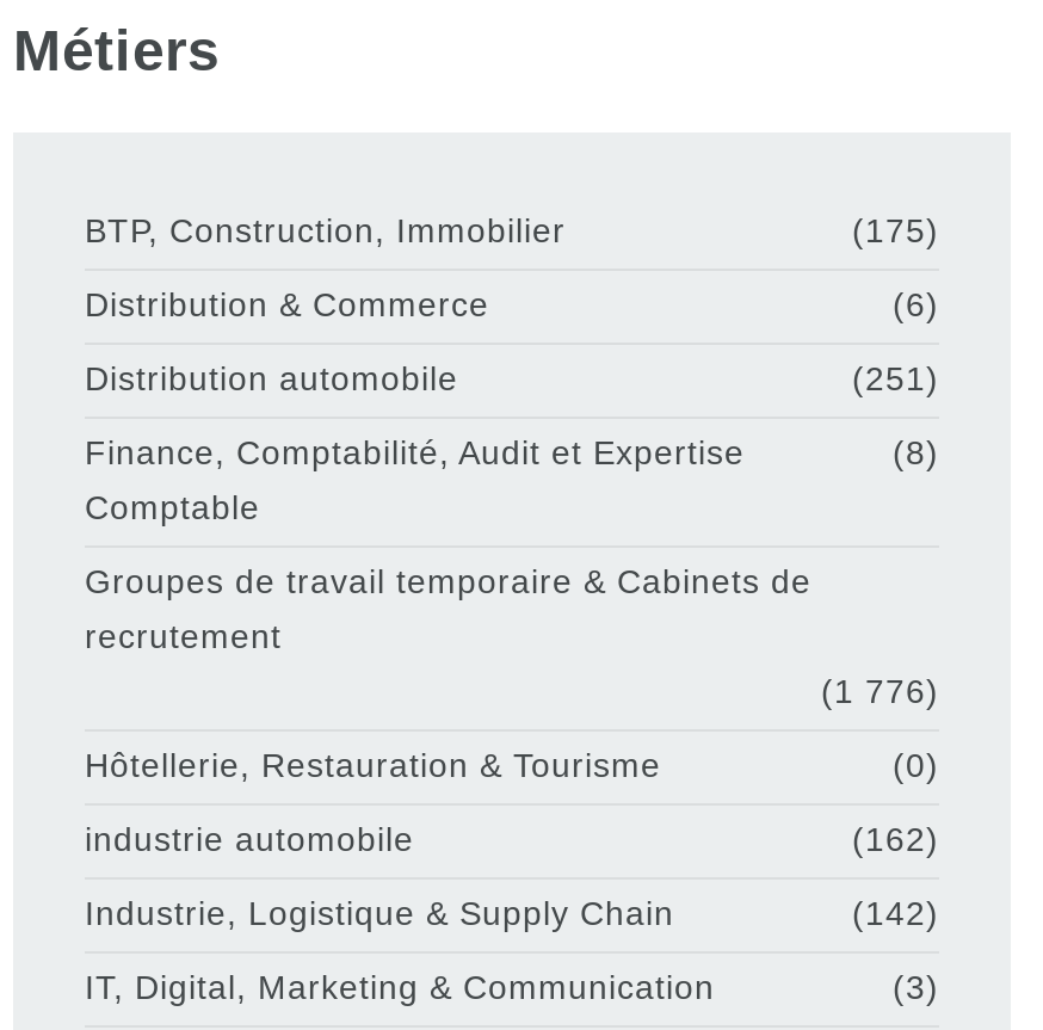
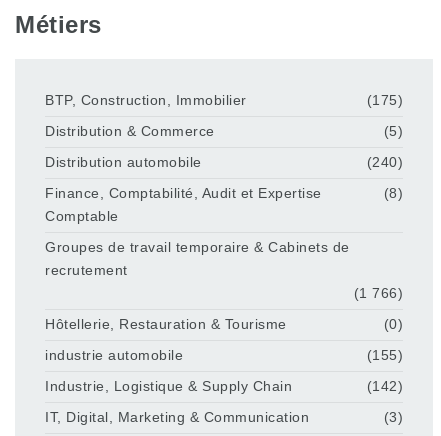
- (6)
+ (5)

- (251)
+ (240)

- (1 776)
+ (1 766)

- (162)
+ (155)
